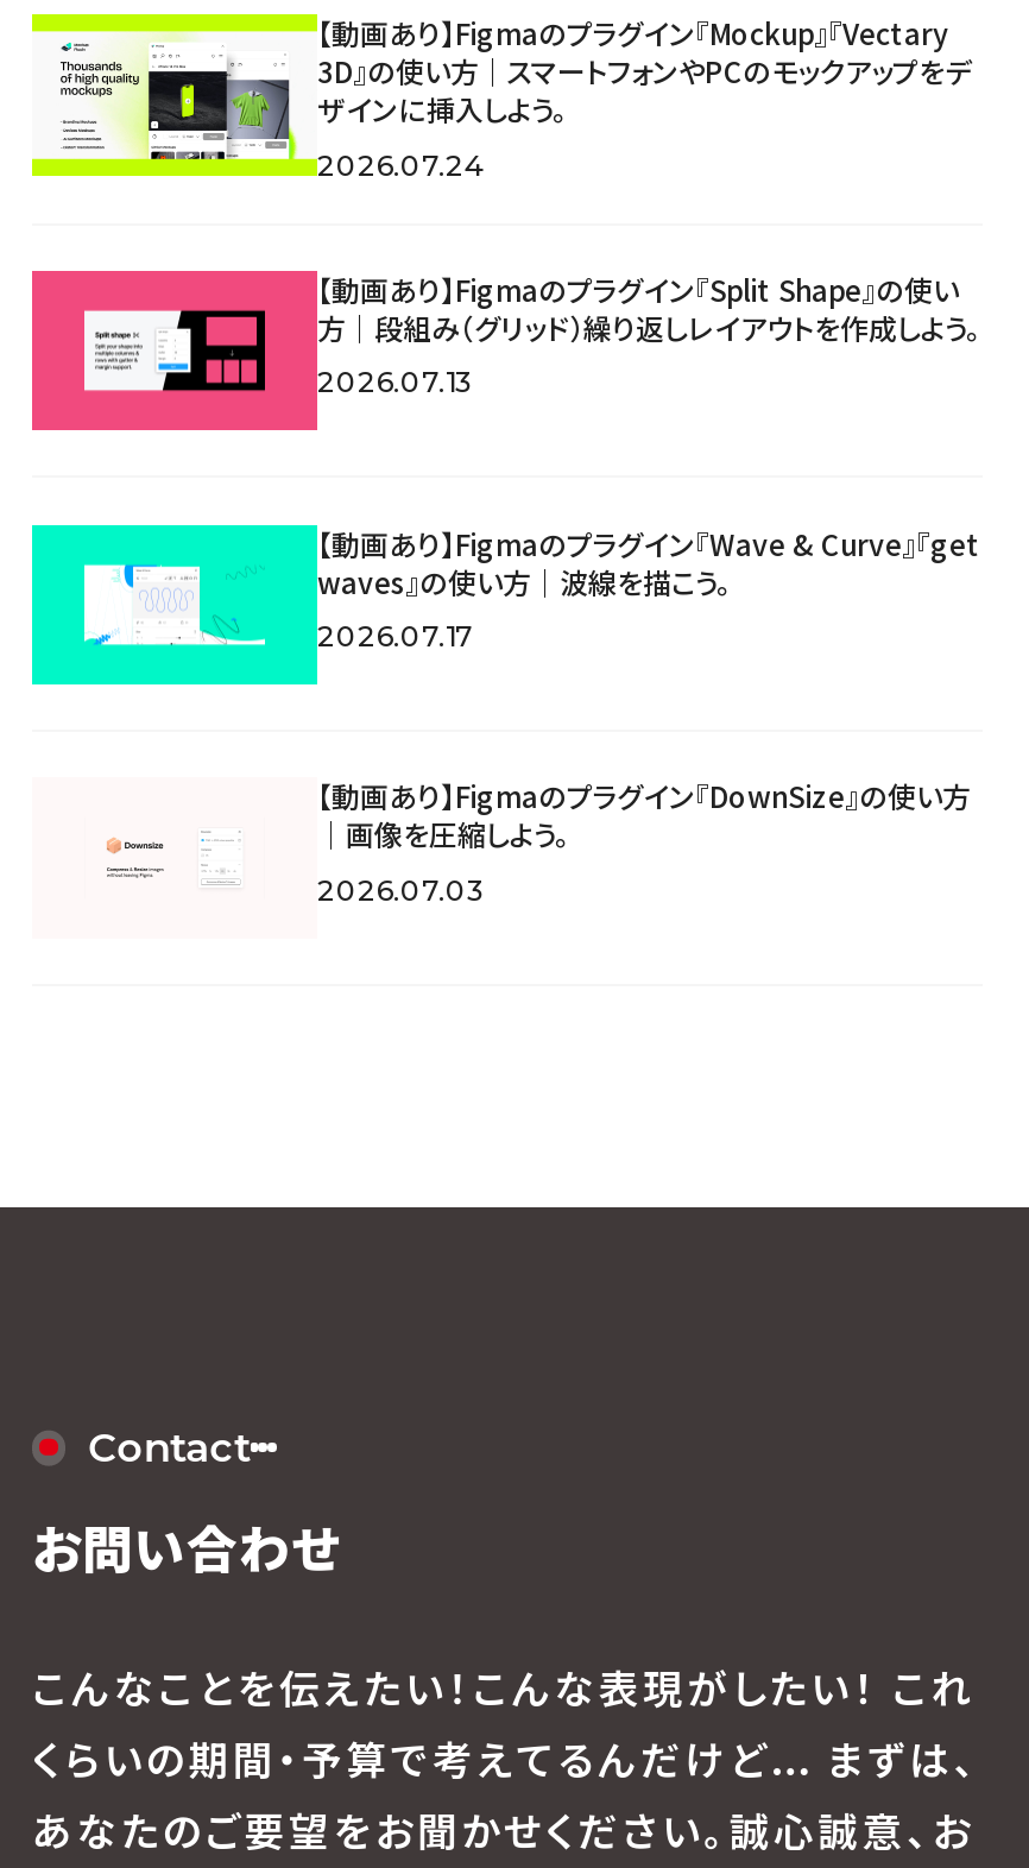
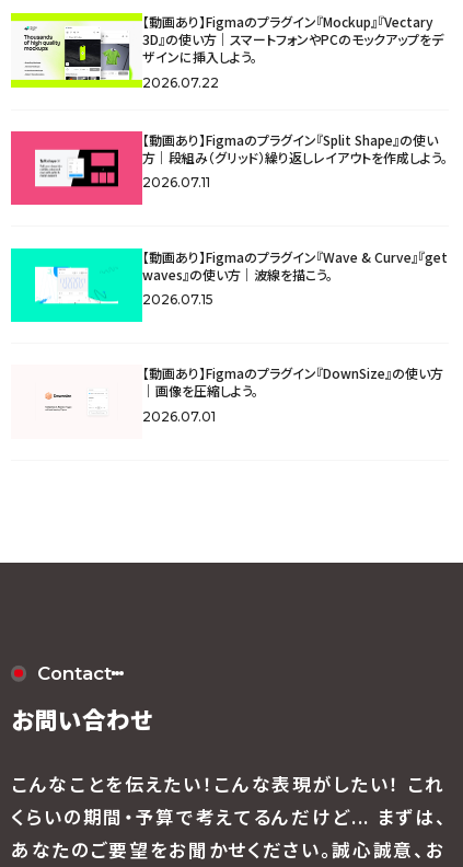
- 2026.07.24
+ 2026.07.22

- 2026.07.13
+ 2026.07.11

- 2026.07.17
+ 2026.07.15

- 2026.07.03
+ 2026.07.01
